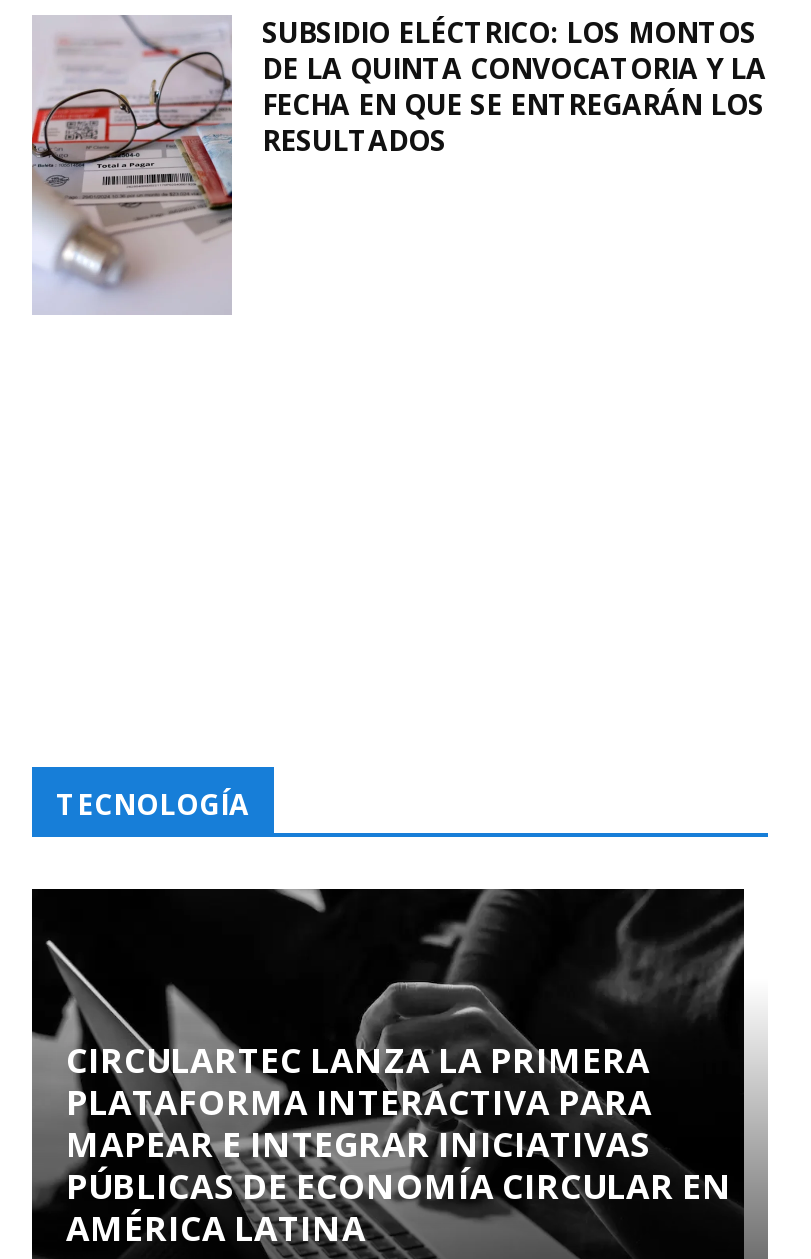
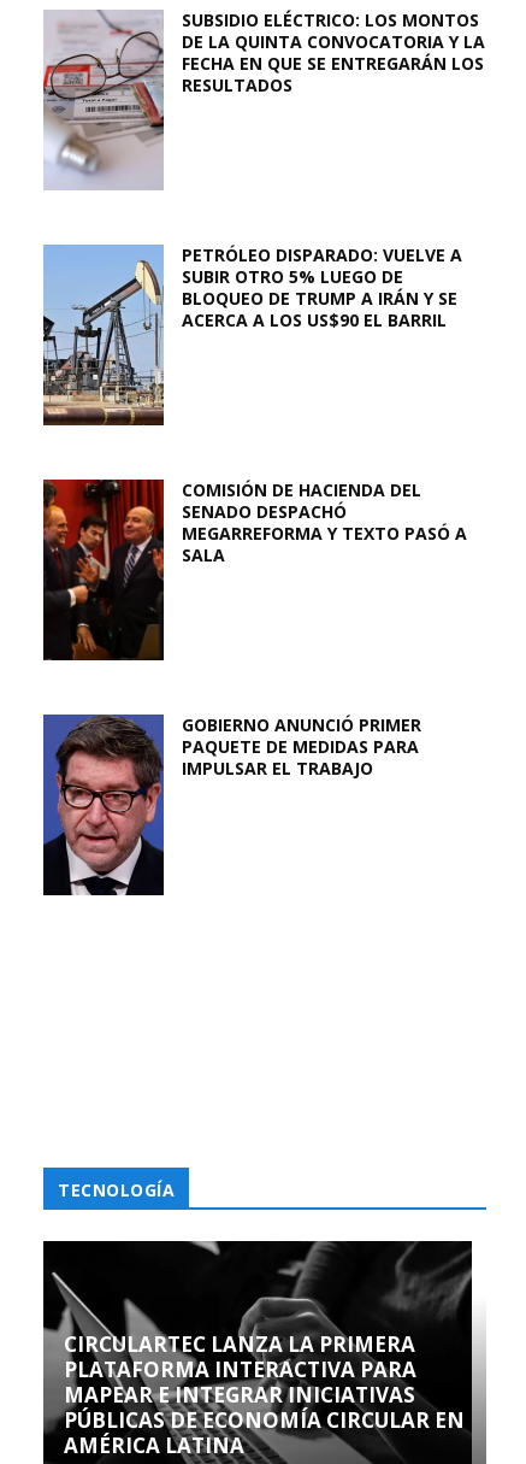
+ [image]
+ PETRÓLEO DISPARADO: VUELVE A
+ SUBIR OTRO 5% LUEGO DE
+ BLOQUEO DE TRUMP A IRÁN Y SE
+ ACERCA A LOS US$90 EL BARRIL

+ [image]
+ COMISIÓN DE HACIENDA DEL
+ SENADO DESPACHÓ
+ MEGARREFORMA Y TEXTO PASÓ A
+ SALA

+ [image]
+ GOBIERNO ANUNCIÓ PRIMER
+ PAQUETE DE MEDIDAS PARA
+ IMPULSAR EL TRABAJO
